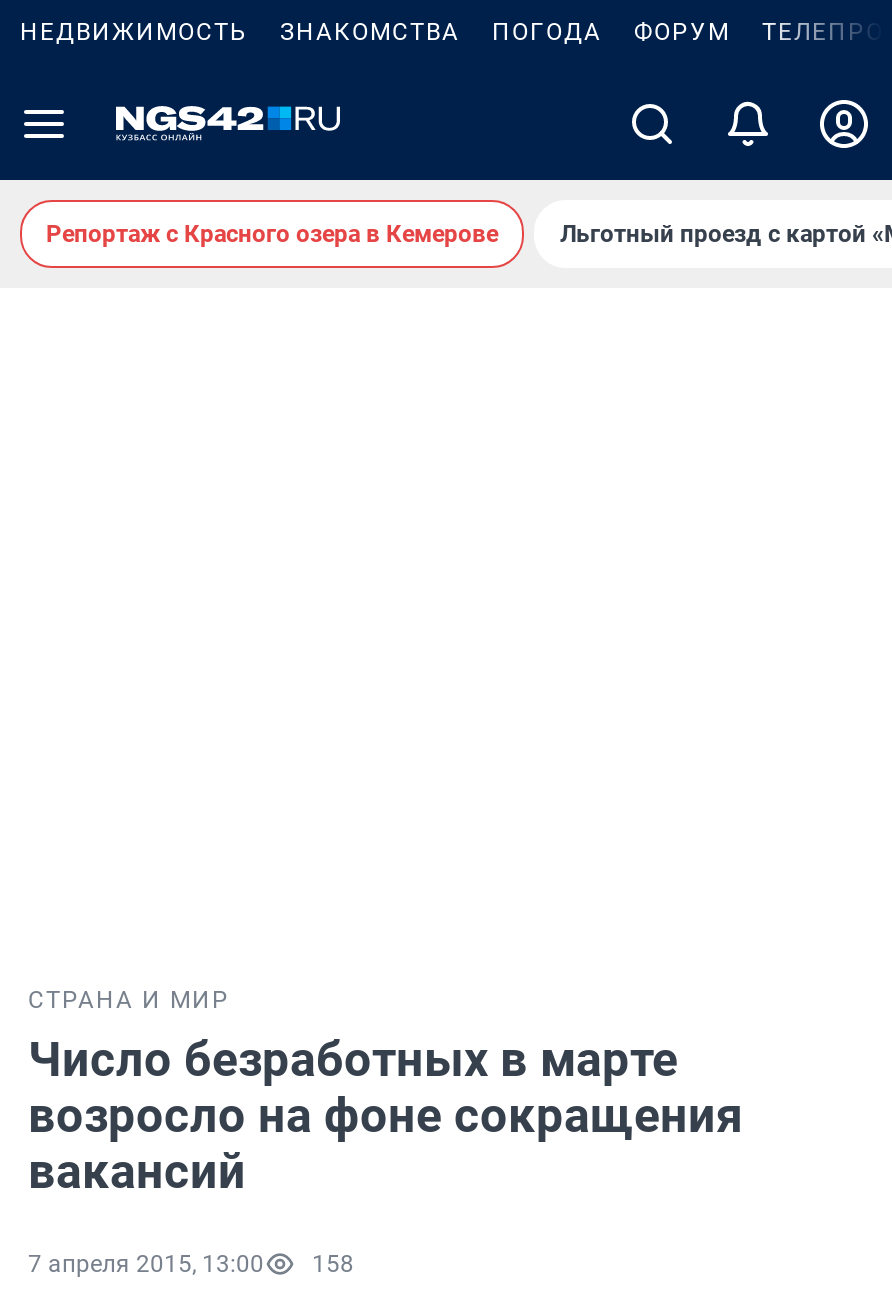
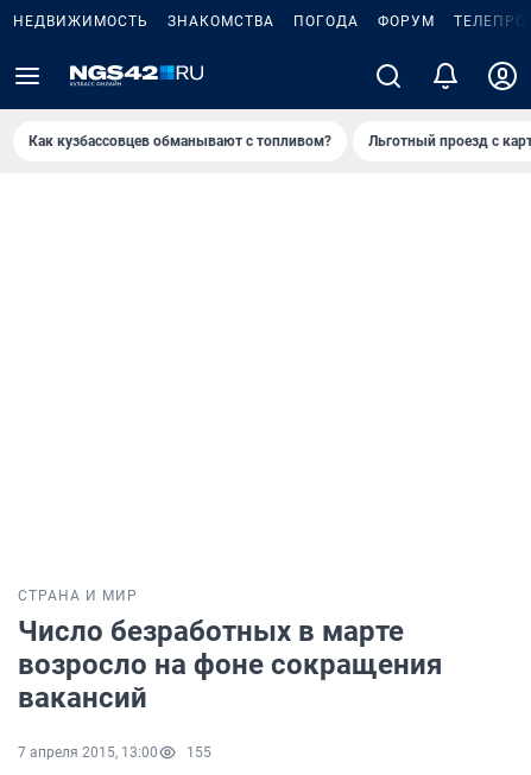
- Репортаж с Красного озера в Кемерове
+ Как кузбассовцев обманывают с топливом?

- 7 апреля 2015, 13:00 158
+ 7 апреля 2015, 13:00 155
